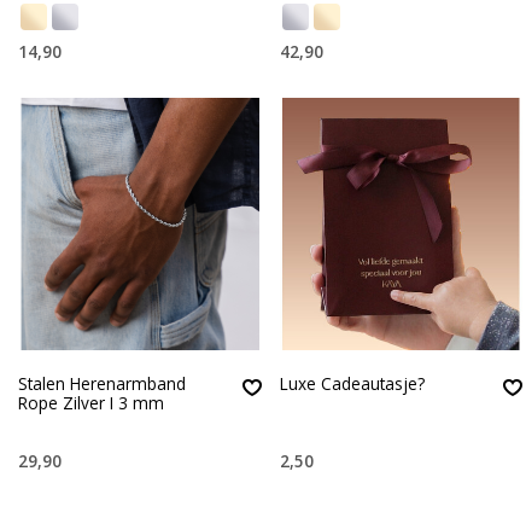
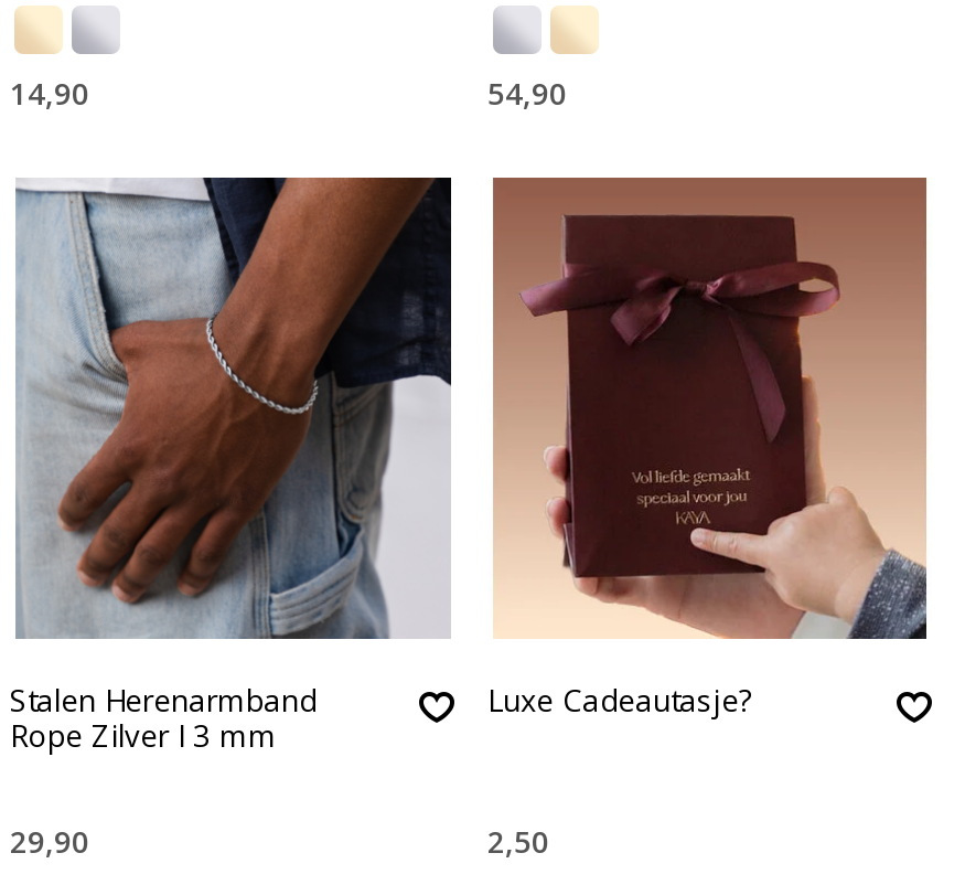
- 42,90
+ 54,90
